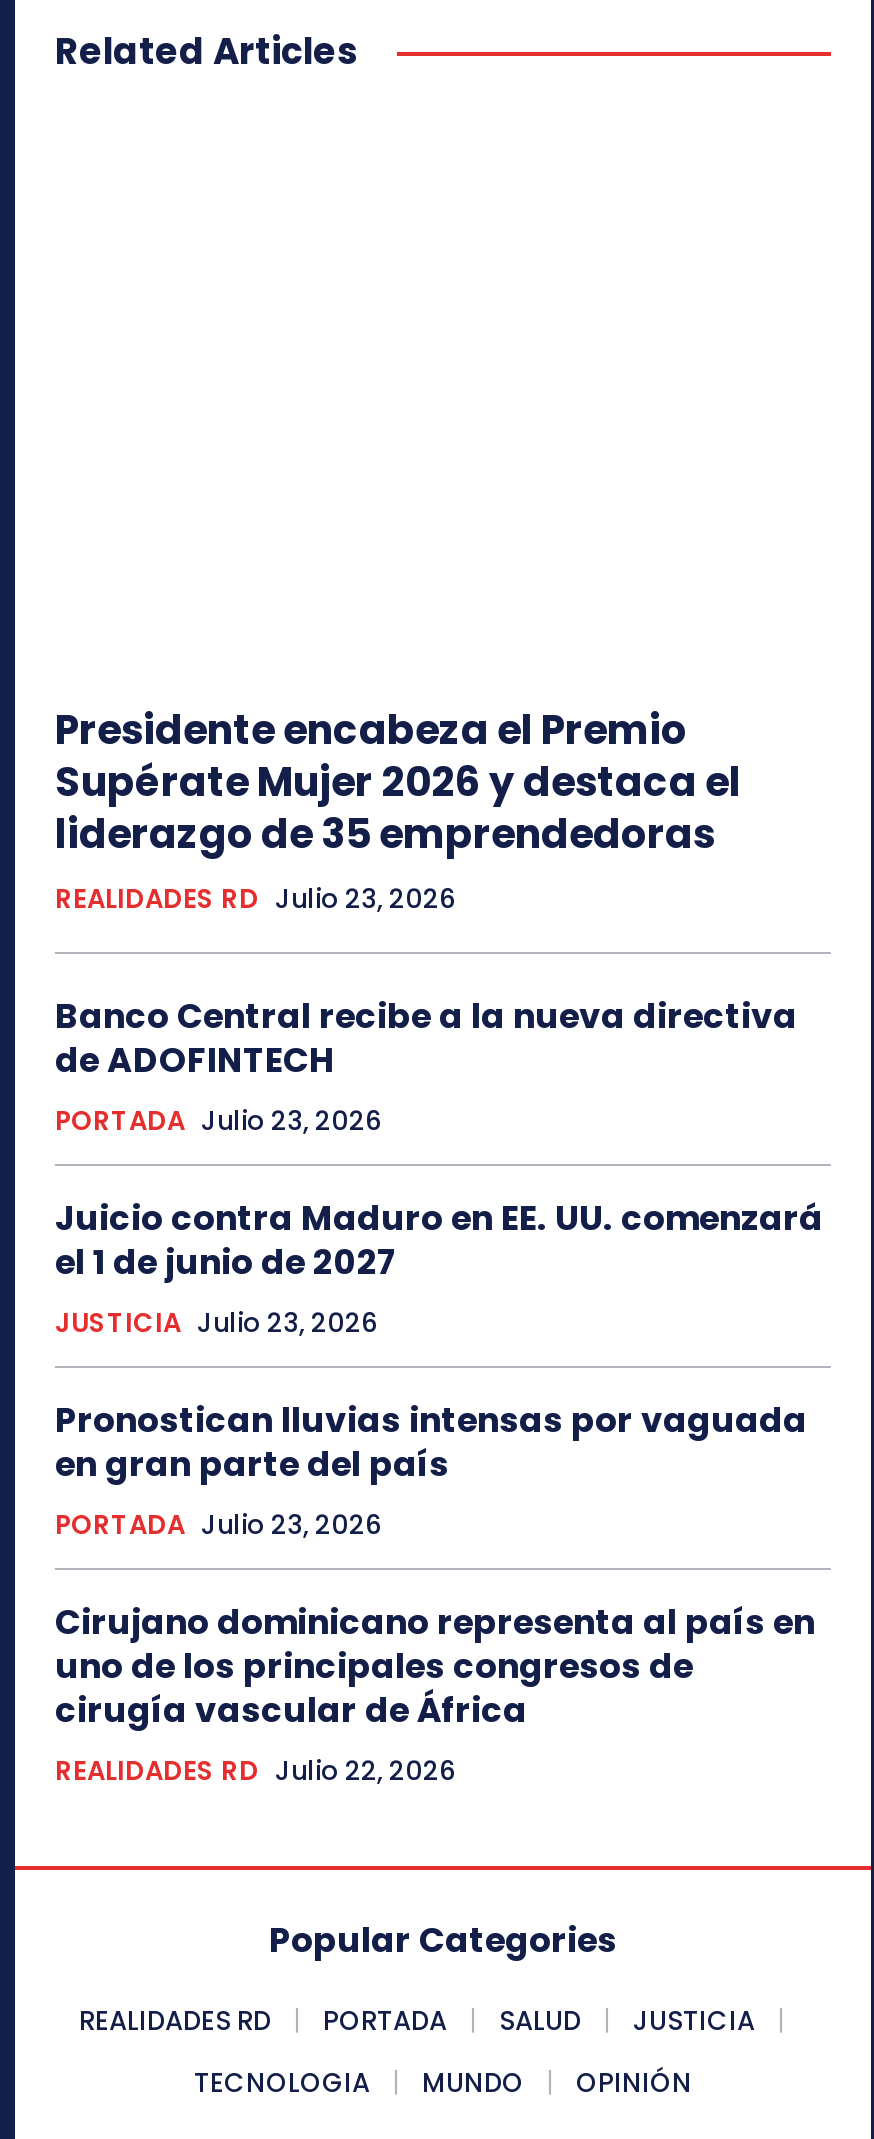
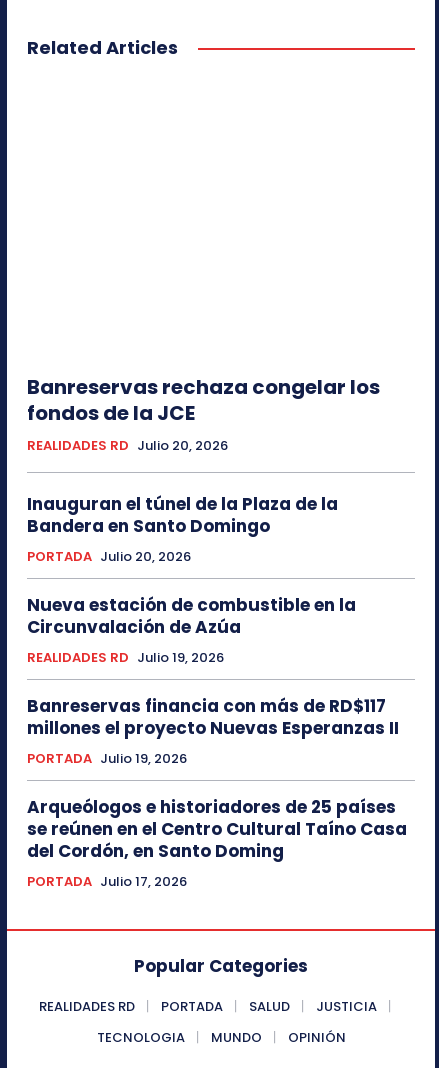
- Presidente encabeza el Premio
- Supérate Mujer 2026 y destaca el
- liderazgo de 35 emprendedoras
- REALIDADES RD Julio 23, 2026
+ Banreservas rechaza congelar los
+ fondos de la JCE
+ REALIDADES RD Julio 20, 2026

- Banco Central recibe a la nueva directiva
- de ADOFINTECH
- PORTADA Julio 23, 2026
+ Inauguran el túnel de la Plaza de la
+ Bandera en Santo Domingo
+ PORTADA Julio 20, 2026

- Juicio contra Maduro en EE. UU. comenzará
- el 1 de junio de 2027
- JUSTICIA Julio 23, 2026
+ Nueva estación de combustible en la
+ Circunvalación de Azúa
+ REALIDADES RD Julio 19, 2026

- Pronostican lluvias intensas por vaguada
- en gran parte del país
- PORTADA Julio 23, 2026
+ Banreservas financia con más de RD$117
+ millones el proyecto Nuevas Esperanzas II
+ PORTADA Julio 19, 2026

- Cirujano dominicano representa al país en
- uno de los principales congresos de
- cirugía vascular de África
- REALIDADES RD Julio 22, 2026
+ Arqueólogos e historiadores de 25 países
+ se reúnen en el Centro Cultural Taíno Casa
+ del Cordón, en Santo Doming
+ PORTADA Julio 17, 2026
